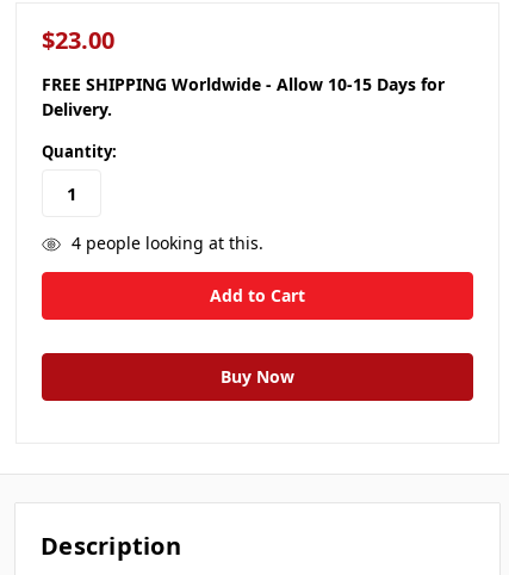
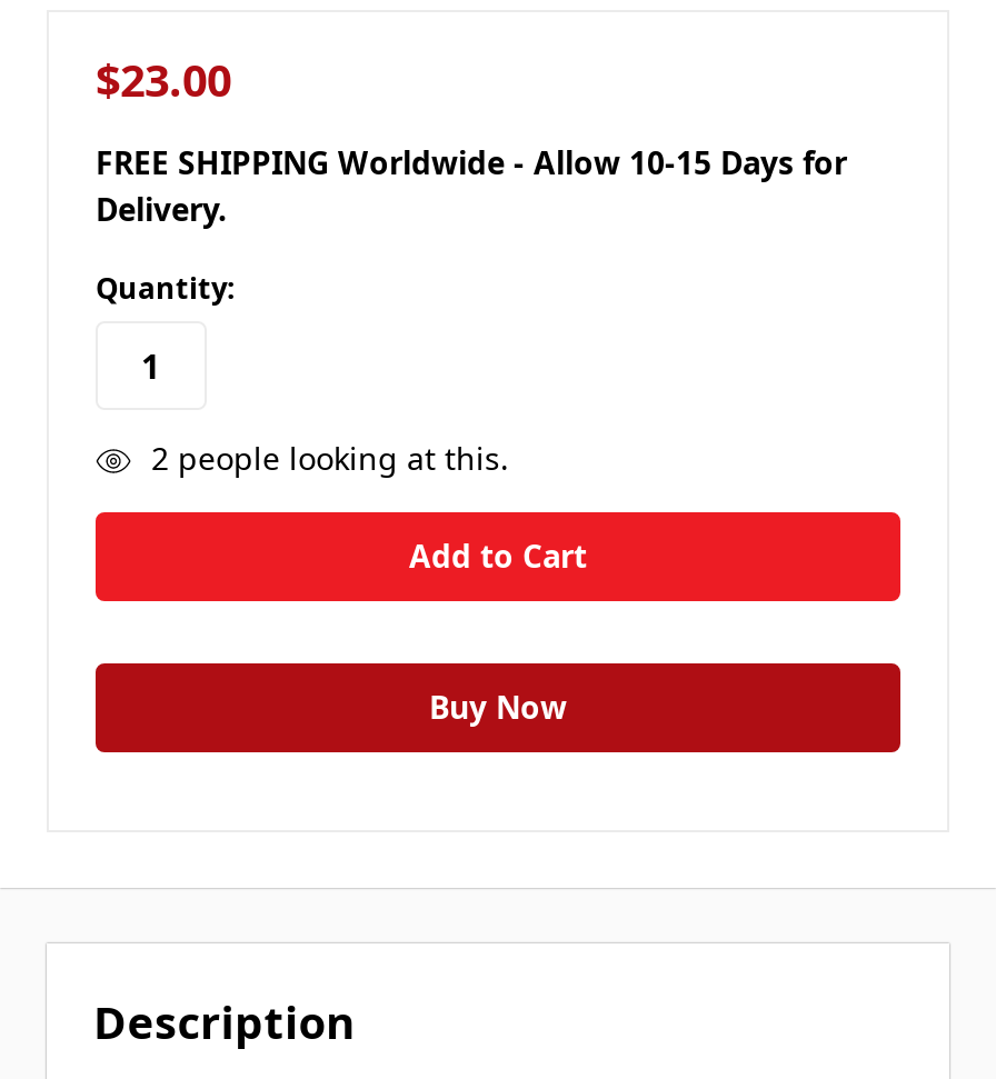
- 4 people looking at this.
+ 2 people looking at this.
